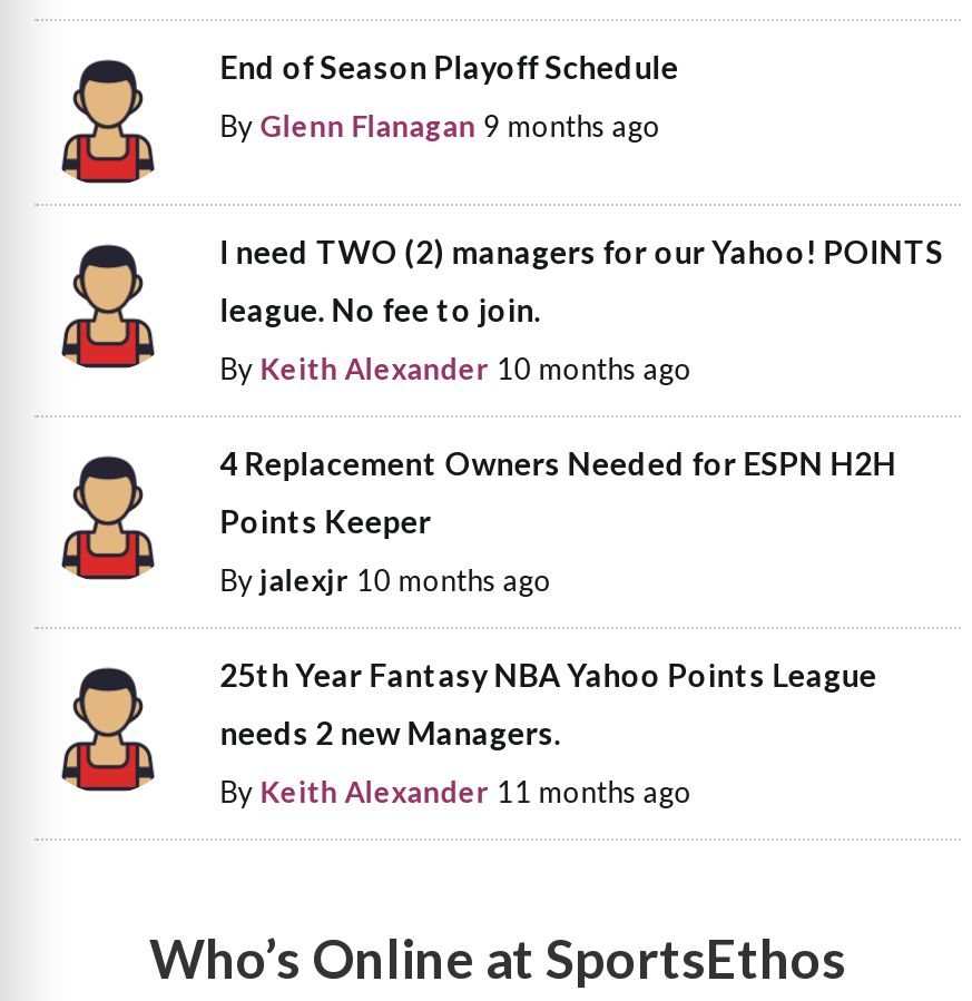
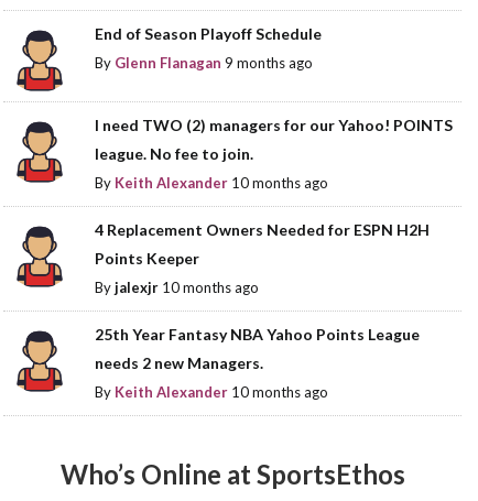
- By Keith Alexander 11 months ago
+ By Keith Alexander 10 months ago
